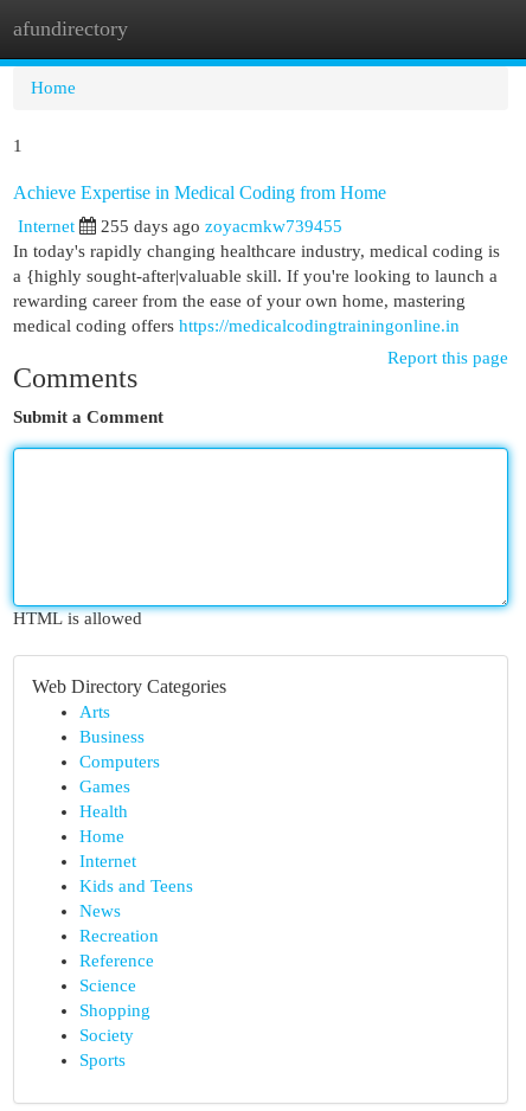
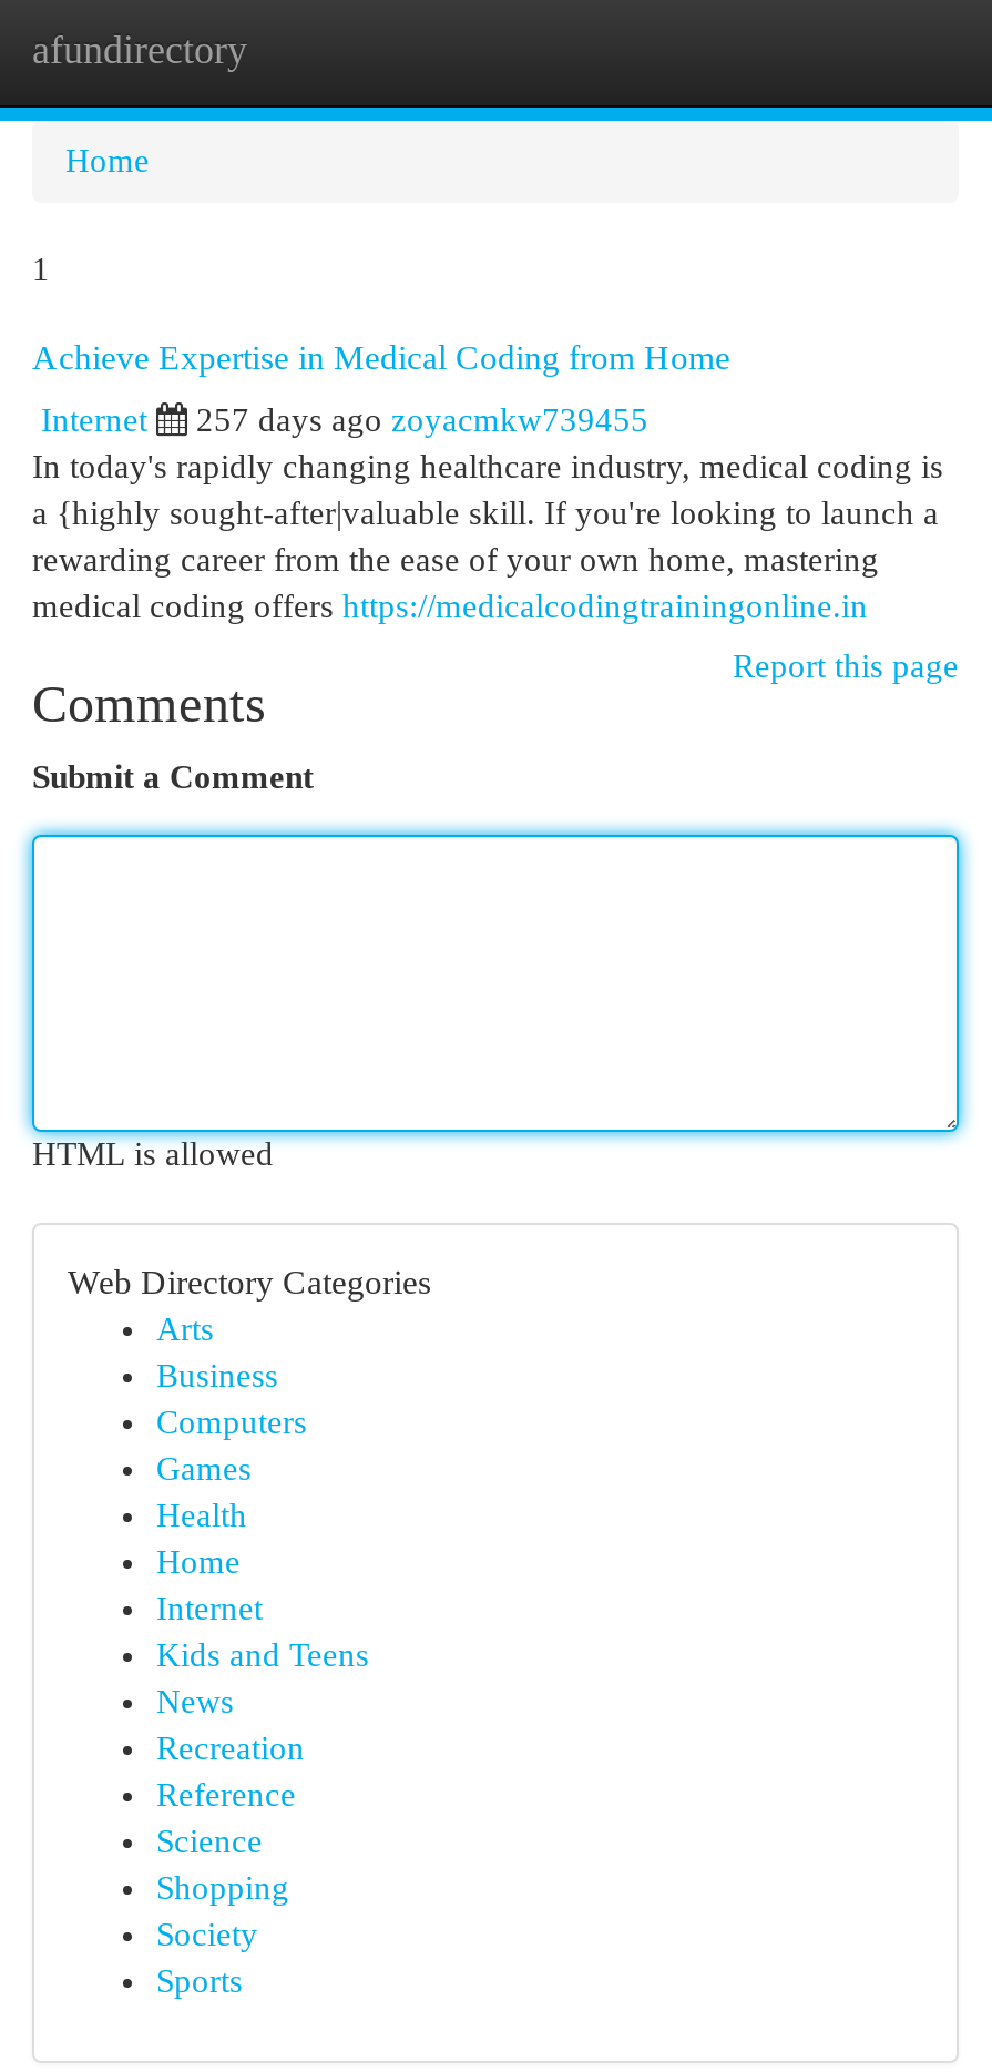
- 255 days ago zoyacmkw739455
+ 257 days ago zoyacmkw739455
